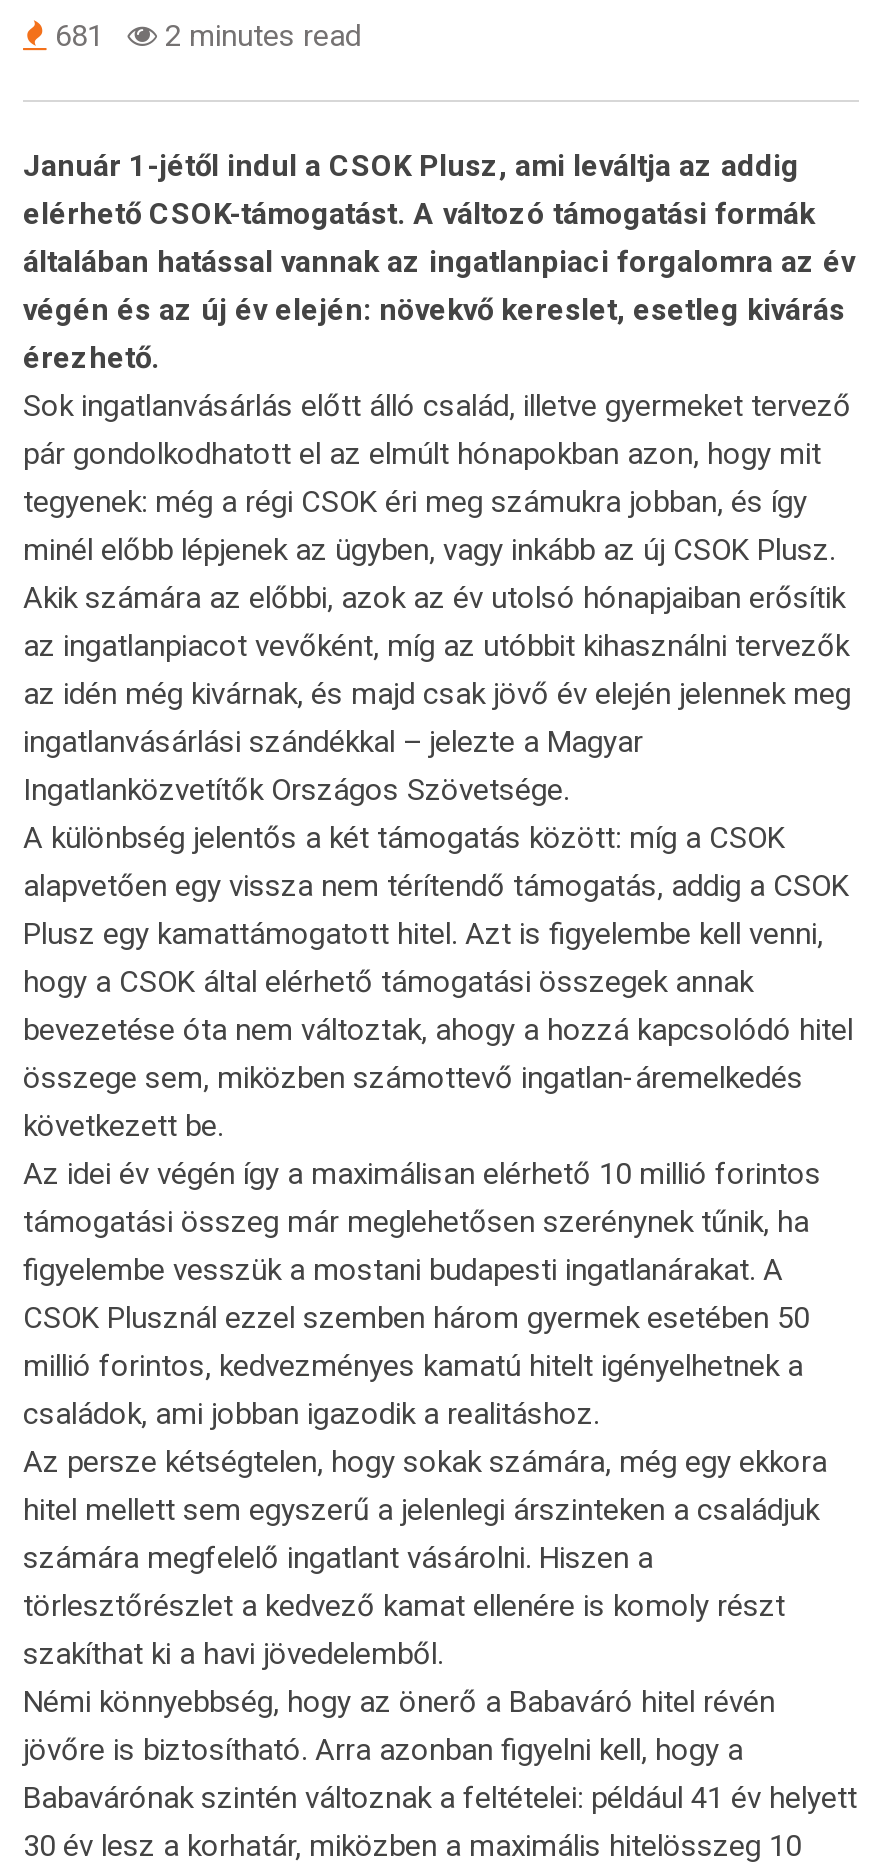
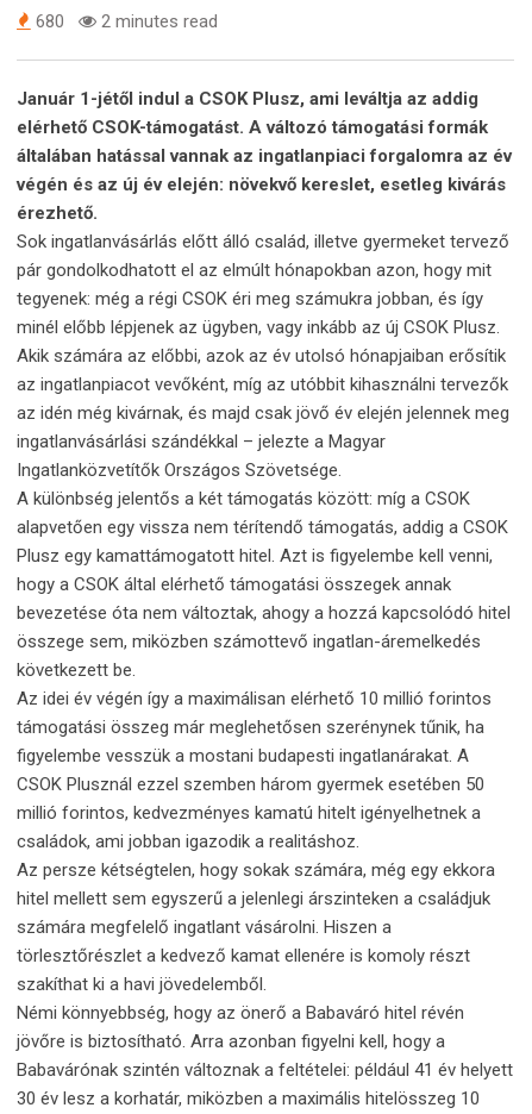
- 681 2 minutes read
+ 680 2 minutes read
